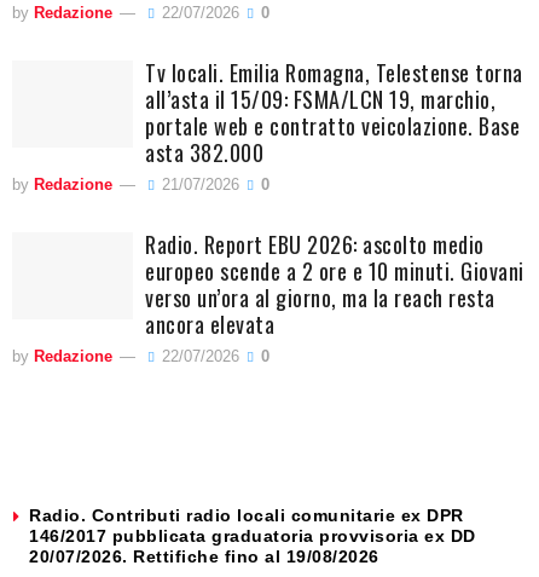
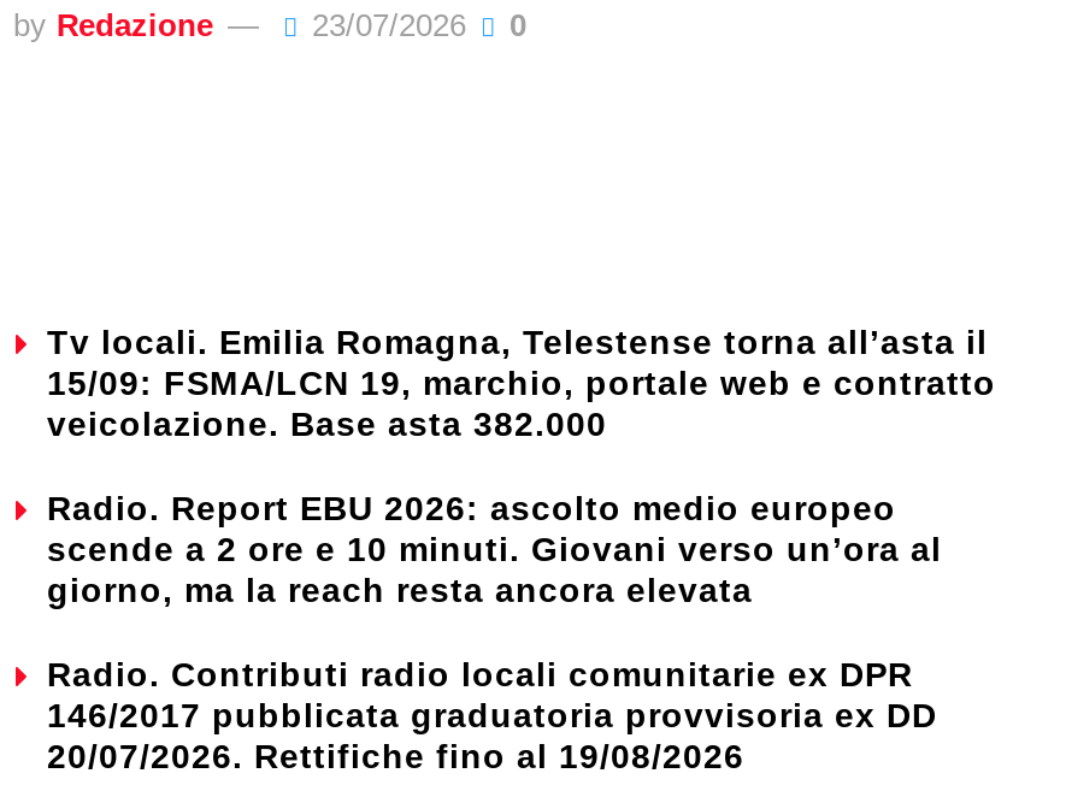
- 22/07/2026 0
+ 23/07/2026 0

- Tv locali. Emilia Romagna, Telestense torna
- all’asta il 15/09: FSMA/LCN 19, marchio,
- portale web e contratto veicolazione. Base
- asta 382.000
- by Redazione
- 21/07/2026
- 0
+ Tv locali. Emilia Romagna, Telestense torna all’asta il
+ 15/09: FSMA/LCN 19, marchio, portale web e contratto
+ veicolazione. Base asta 382.000

- Radio. Report EBU 2026: ascolto medio
- europeo scende a 2 ore e 10 minuti. Giovani
- verso un’ora al giorno, ma la reach resta
- ancora elevata
- by Redazione
- 22/07/2026
- 0
+ Radio. Report EBU 2026: ascolto medio europeo
+ scende a 2 ore e 10 minuti. Giovani verso un’ora al
+ giorno, ma la reach resta ancora elevata
